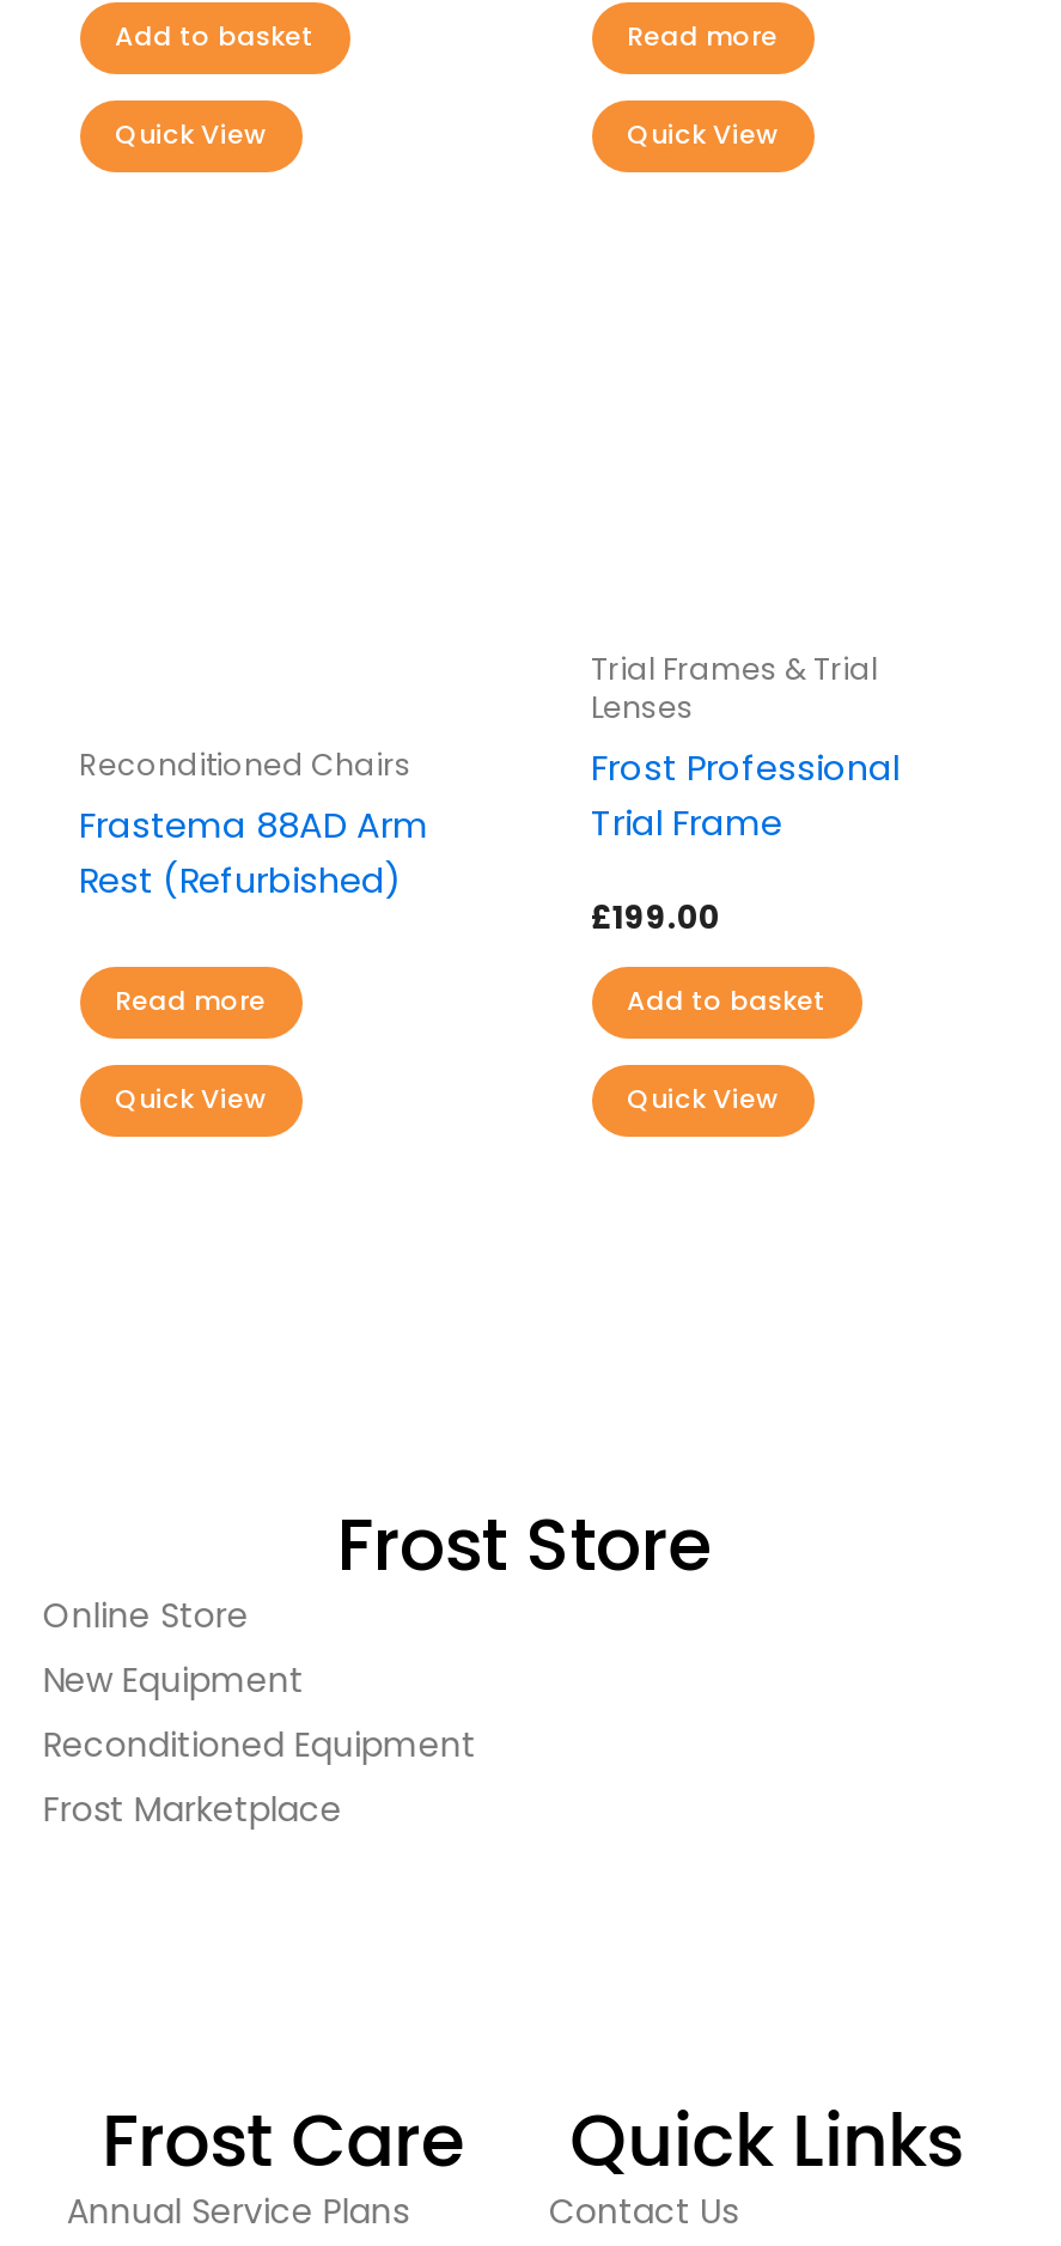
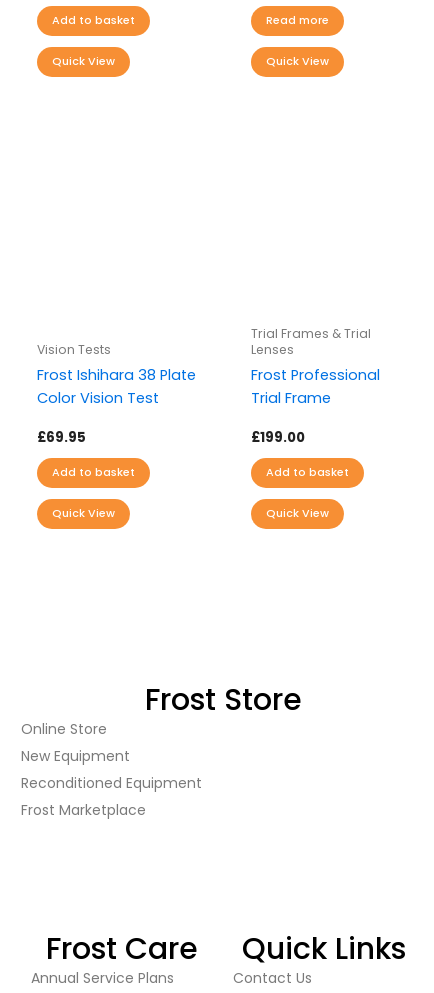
- Reconditioned Chairs
- Frastema 88AD Arm
- Rest (Refurbished)
- Read more
+ Vision Tests
+ Frost Ishihara 38 Plate
+ Color Vision Test
+ £69.95
+ Add to basket
